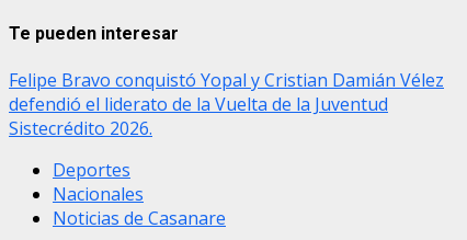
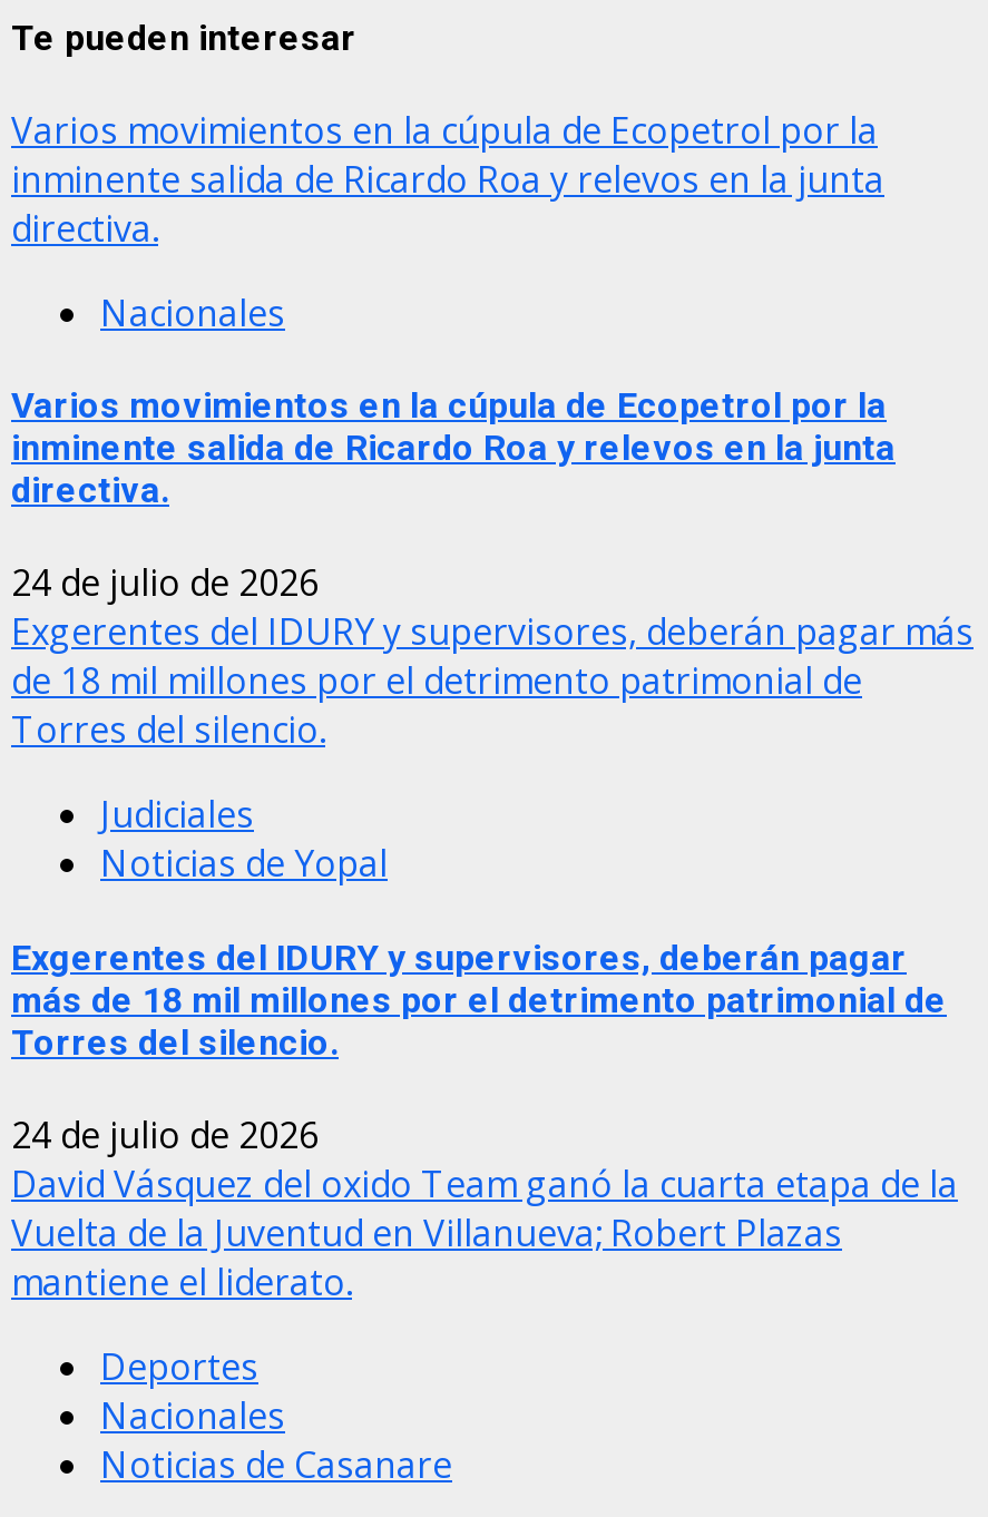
- Felipe Bravo conquistó Yopal y Cristian Damián Vélez
- defendió el liderato de la Vuelta de la Juventud
- Sistecrédito 2026.
+ Varios movimientos en la cúpula de Ecopetrol por la
+ inminente salida de Ricardo Roa y relevos en la junta
+ directiva.
+ Nacionales
+ Varios movimientos en la cúpula de Ecopetrol por la
+ inminente salida de Ricardo Roa y relevos en la junta
+ directiva.
+ 24 de julio de 2026
+ Exgerentes del IDURY y supervisores, deberán pagar más
+ de 18 mil millones por el detrimento patrimonial de
+ Torres del silencio.
+ Judiciales
+ Noticias de Yopal
+ Exgerentes del IDURY y supervisores, deberán pagar
+ más de 18 mil millones por el detrimento patrimonial de
+ Torres del silencio.
+ 24 de julio de 2026
+ David Vásquez del oxido Team ganó la cuarta etapa de la
+ Vuelta de la Juventud en Villanueva; Robert Plazas
+ mantiene el liderato.
